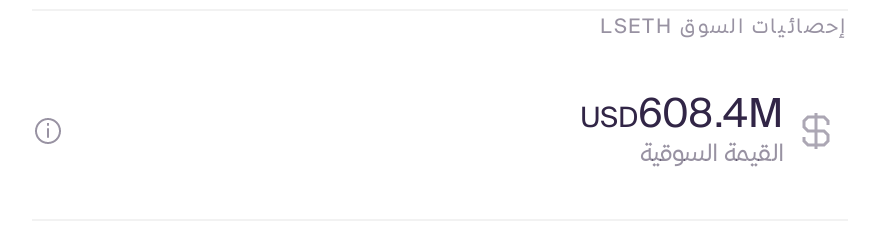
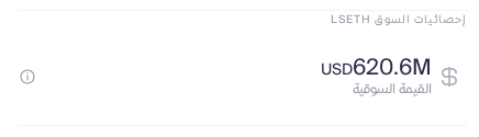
- USD 608.4M
+ USD 620.6M
